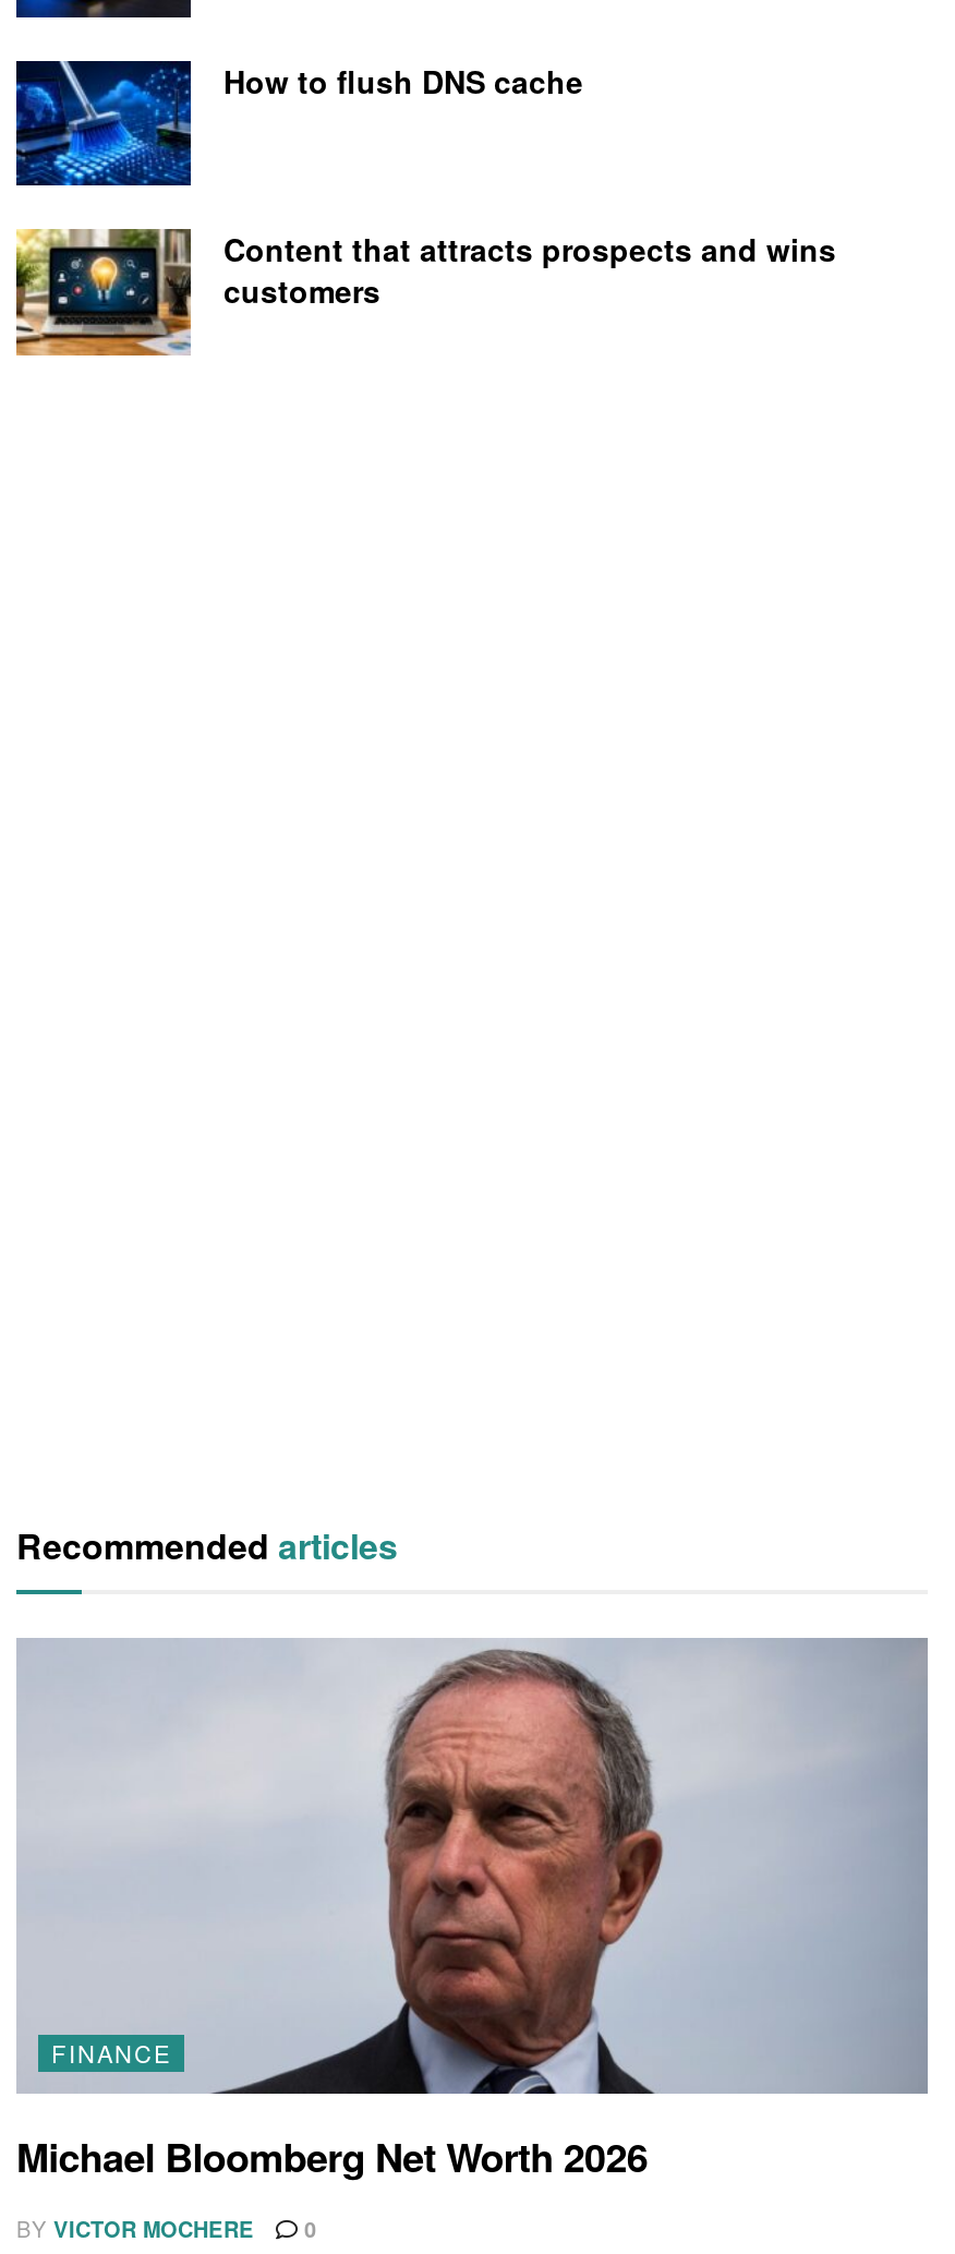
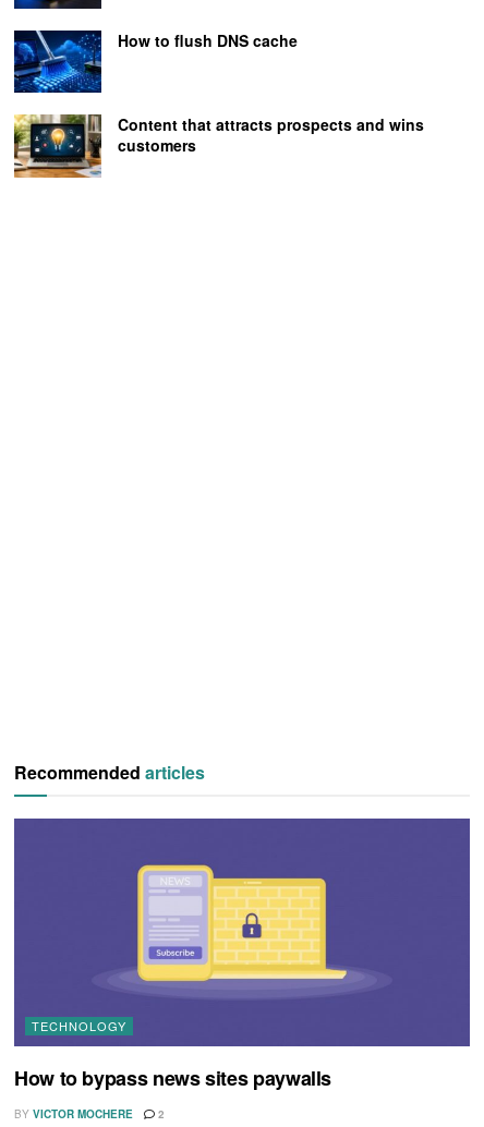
- [image]
- FINANCE
+ [image]
+ TECHNOLOGY

- Michael Bloomberg Net Worth 2026
+ How to bypass news sites paywalls

- BY VICTOR MOCHERE 0
+ BY VICTOR MOCHERE 2
